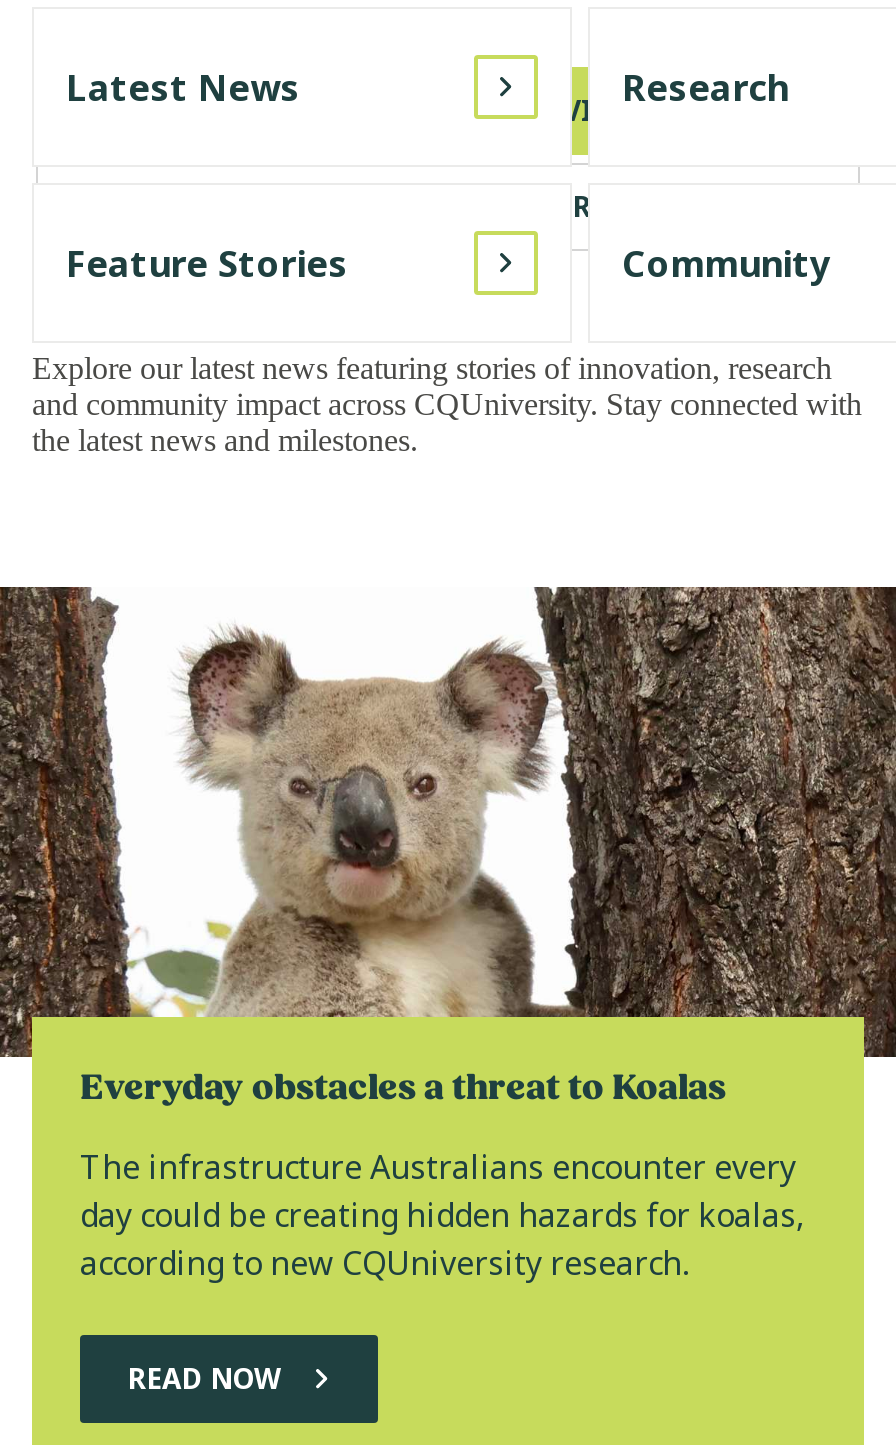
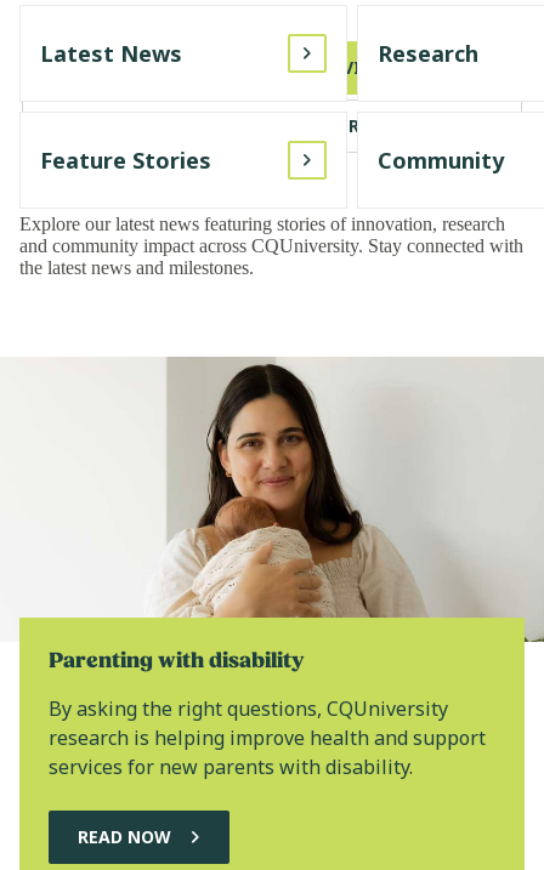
- [image]
- Everyday obstacles a threat to Koalas
+ [image]
+ Parenting with disability

- The infrastructure Australians encounter every
- day could be creating hidden hazards for koalas,
- according to new CQUniversity research.
+ By asking the right questions, CQUniversity
+ research is helping improve health and support
+ services for new parents with disability.
